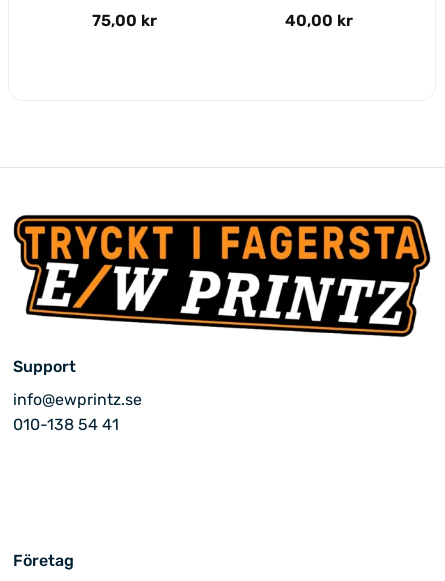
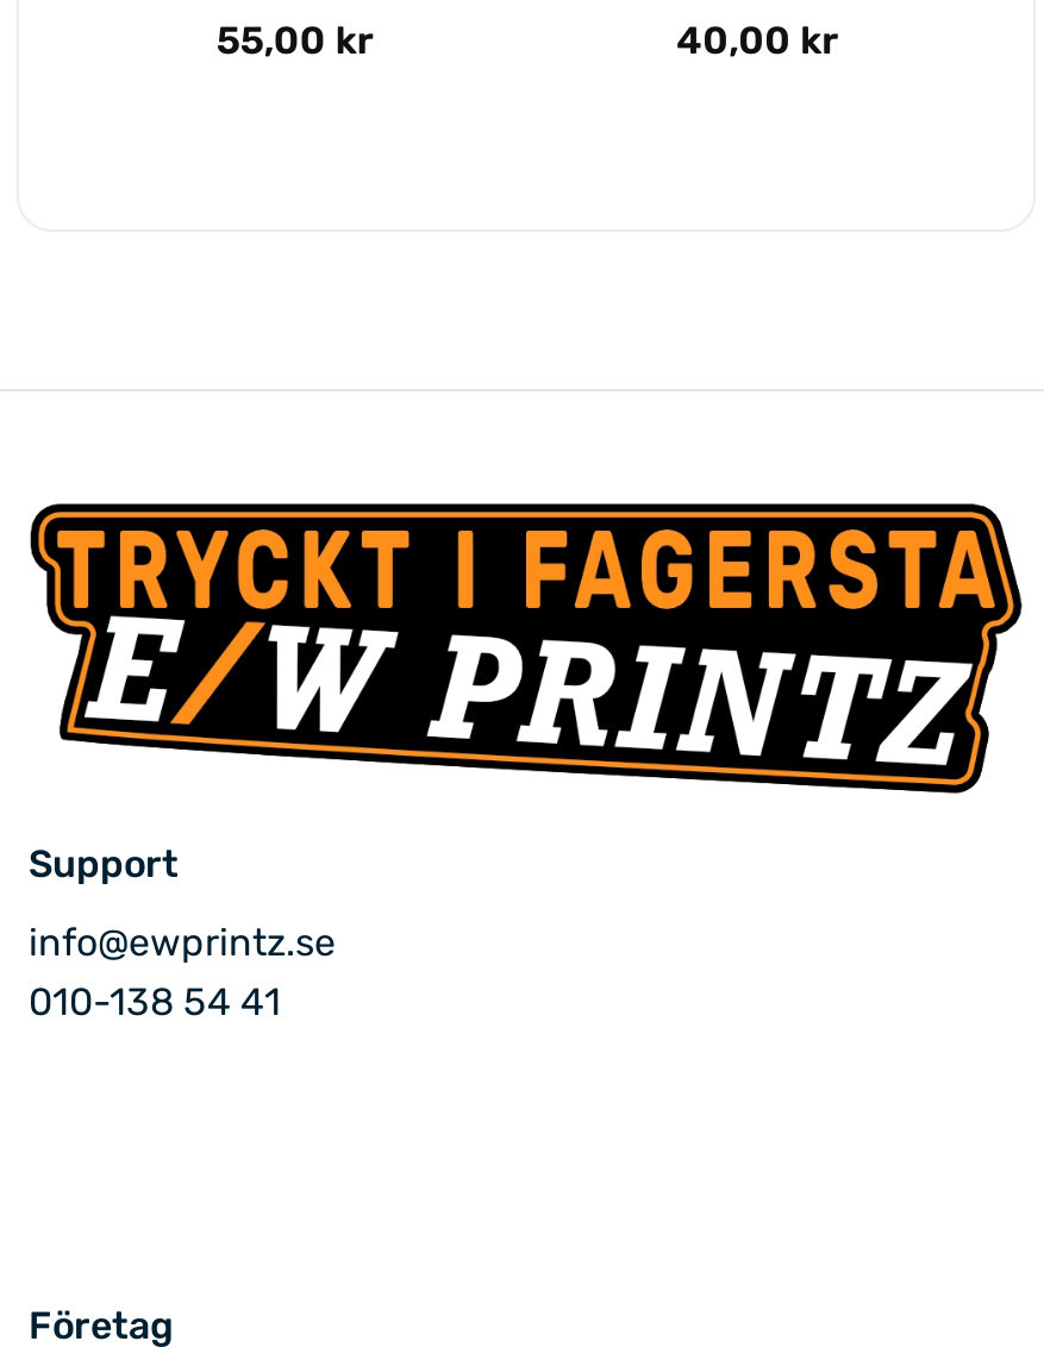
- 75,00 kr
+ 55,00 kr
